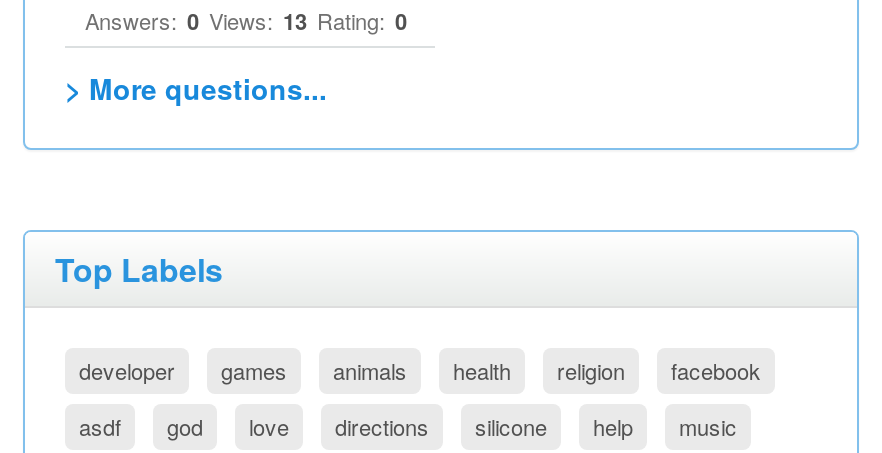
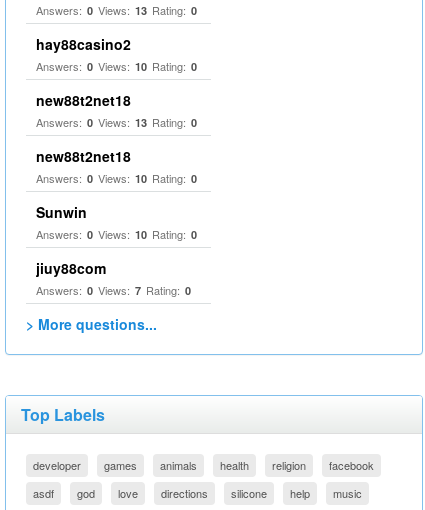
+ hay88casino2
+ Answers: 0 Views: 10 Rating: 0
+ new88t2net18
+ Answers: 0 Views: 13 Rating: 0
+ new88t2net18
+ Answers: 0 Views: 10 Rating: 0
+ Sunwin
+ Answers: 0 Views: 10 Rating: 0
+ jiuy88com
+ Answers: 0 Views: 7 Rating: 0
